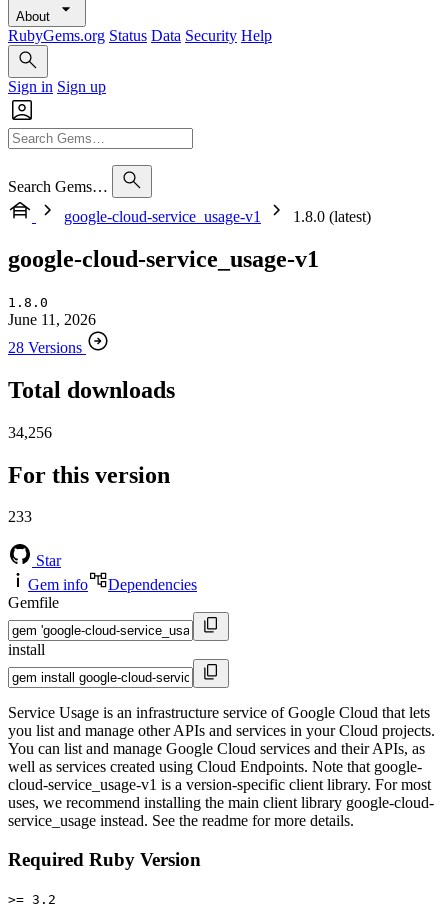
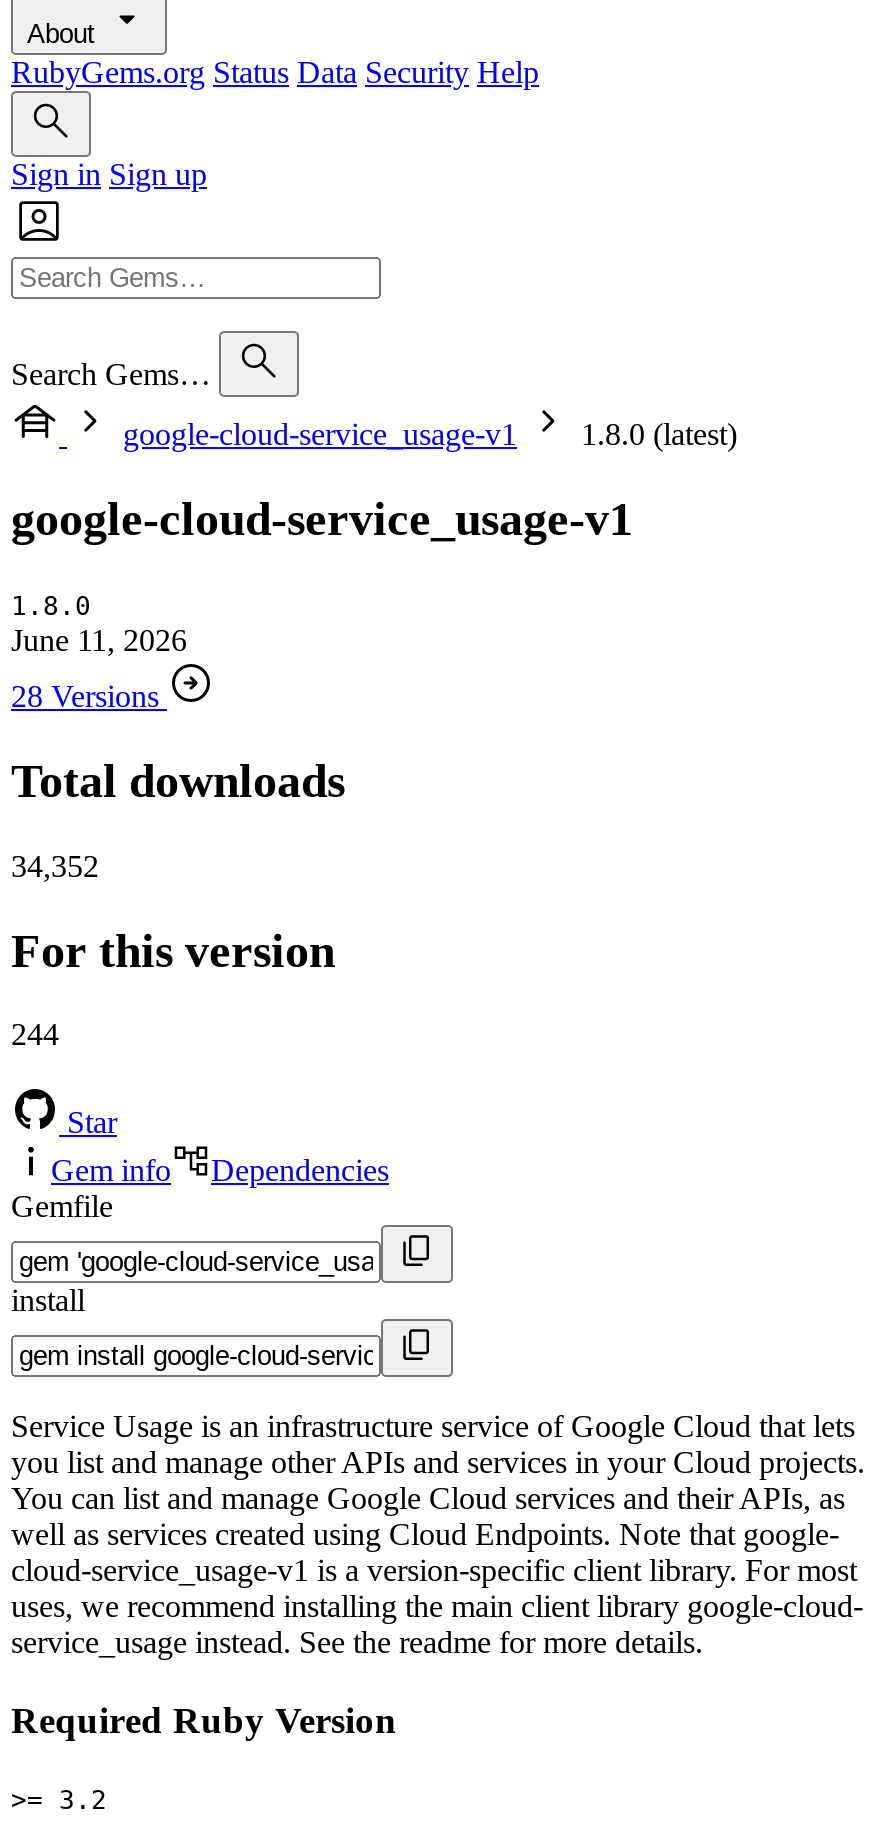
- 34,256
+ 34,352

- 233
+ 244
